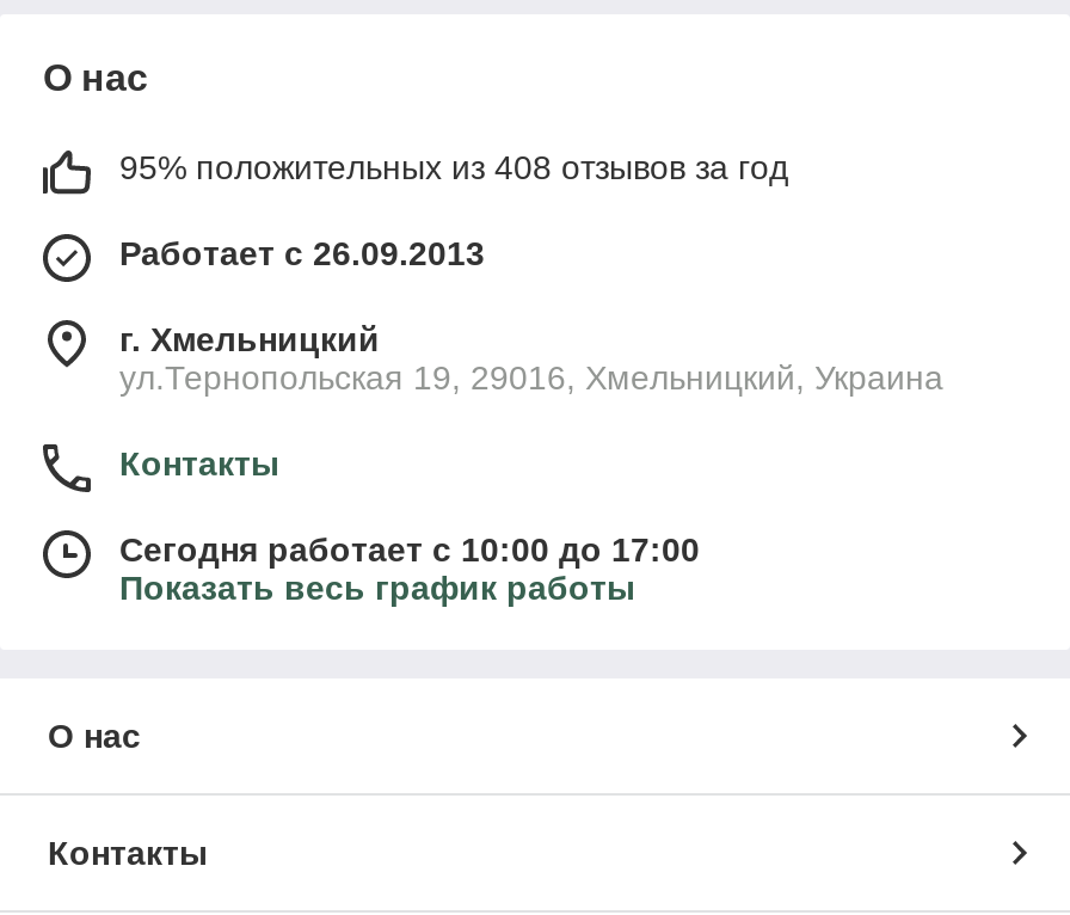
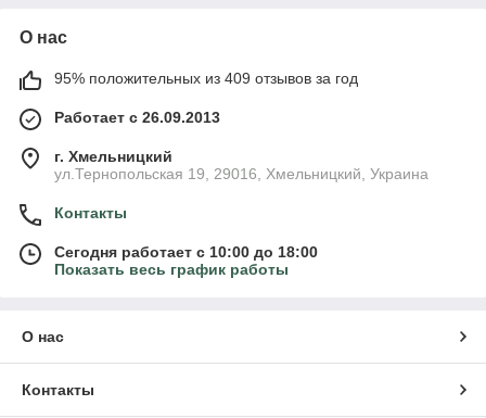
- 95% положительных из 408 отзывов за год
+ 95% положительных из 409 отзывов за год

- Сегодня работает с 10:00 до 17:00
+ Сегодня работает с 10:00 до 18:00
